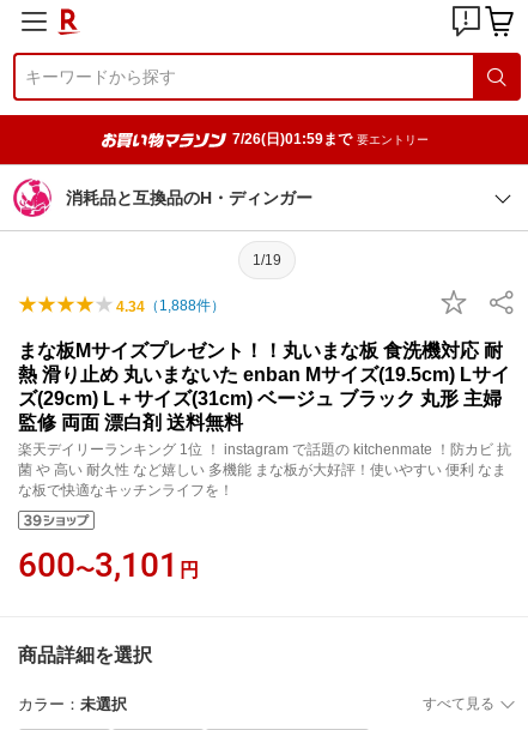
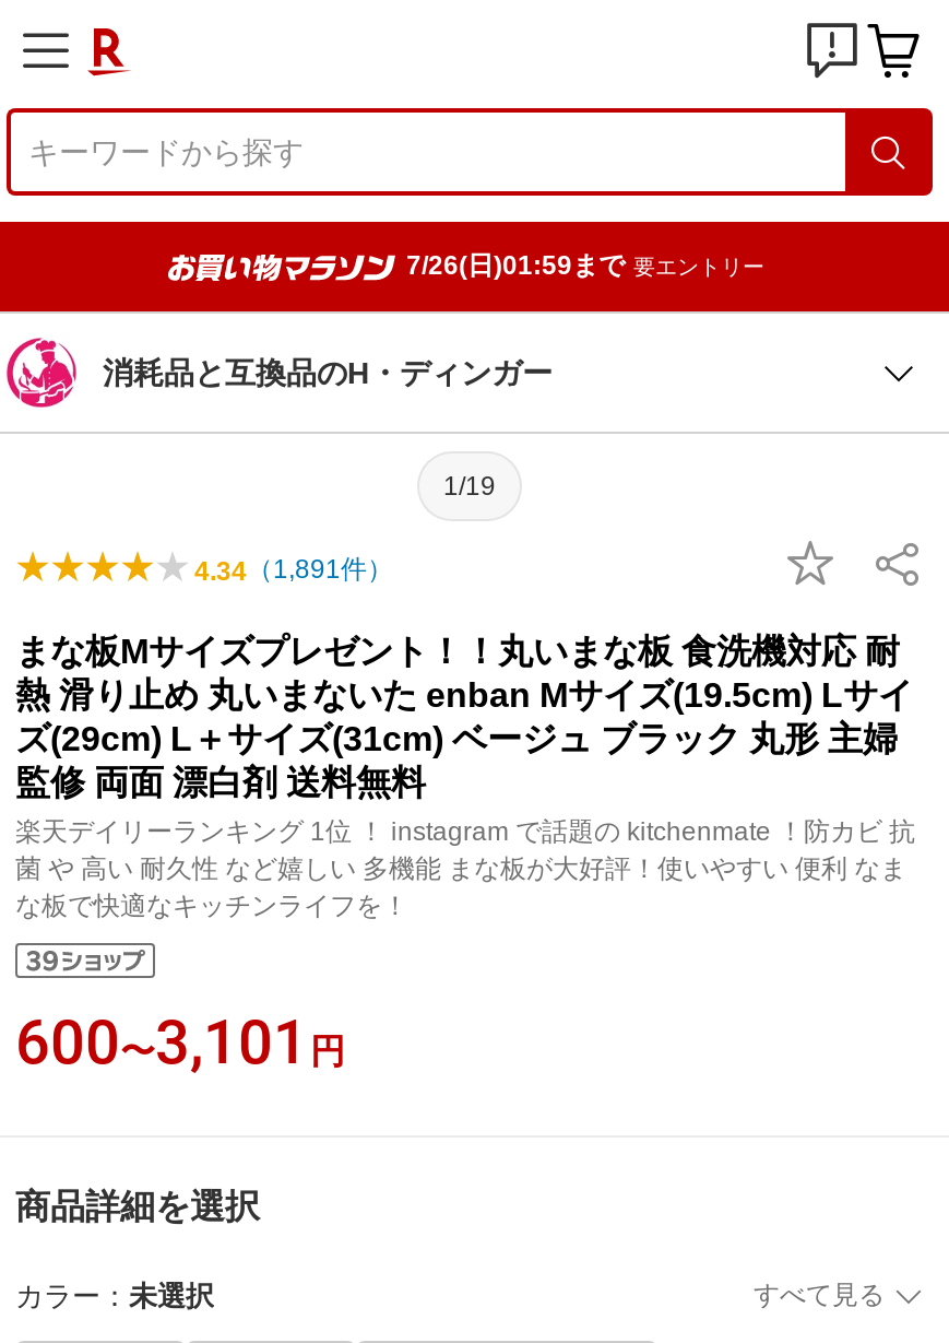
- 4.34（1,888件）
+ 4.34（1,891件）
